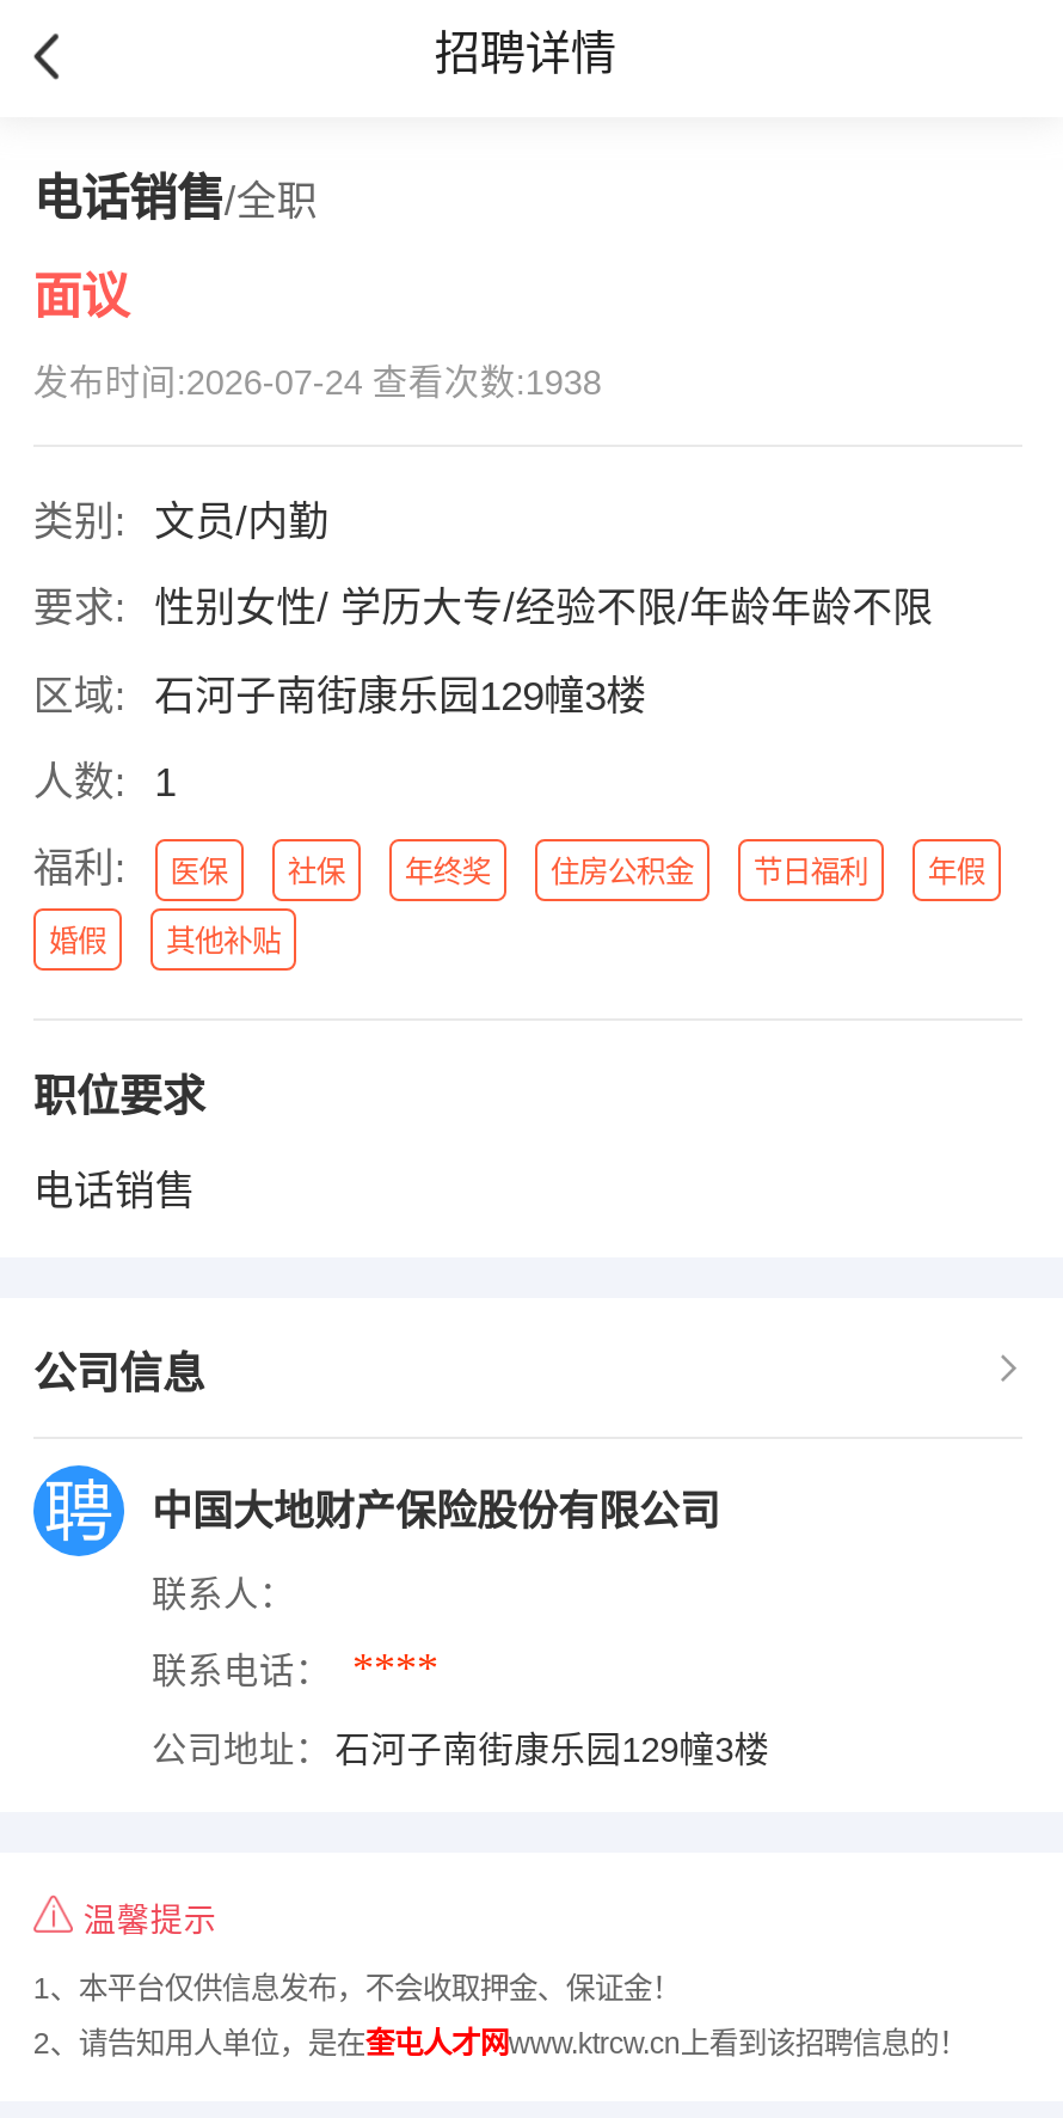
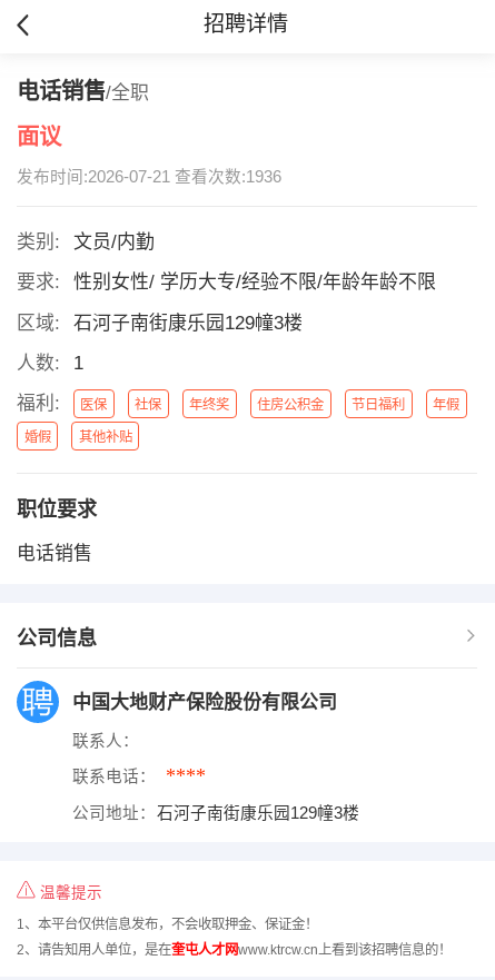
- 发布时间:2026-07-24 查看次数:1938
+ 发布时间:2026-07-21 查看次数:1936
